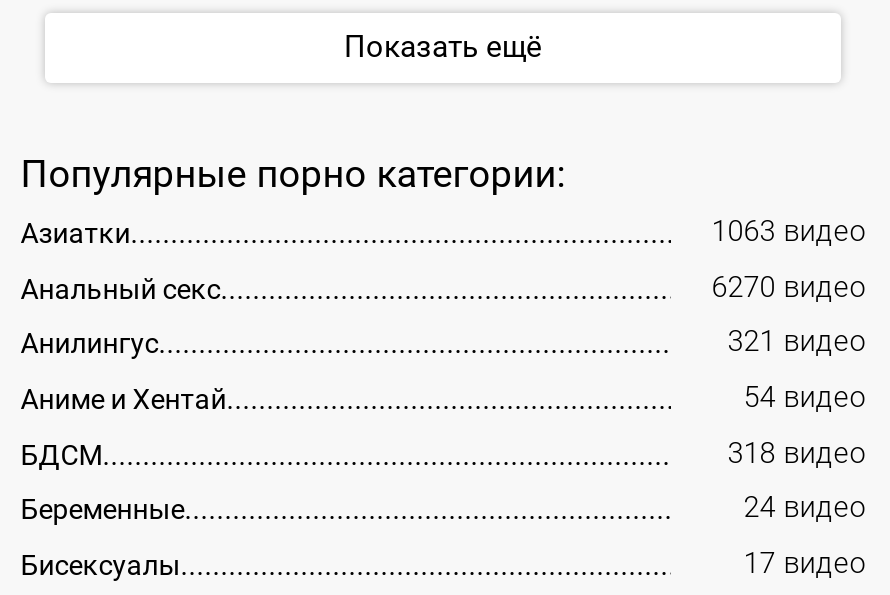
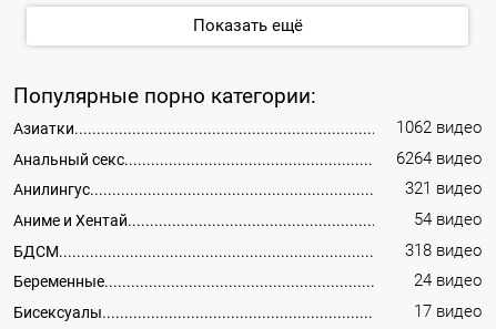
- 1063 видео
+ 1062 видео

- 6270 видео
+ 6264 видео
